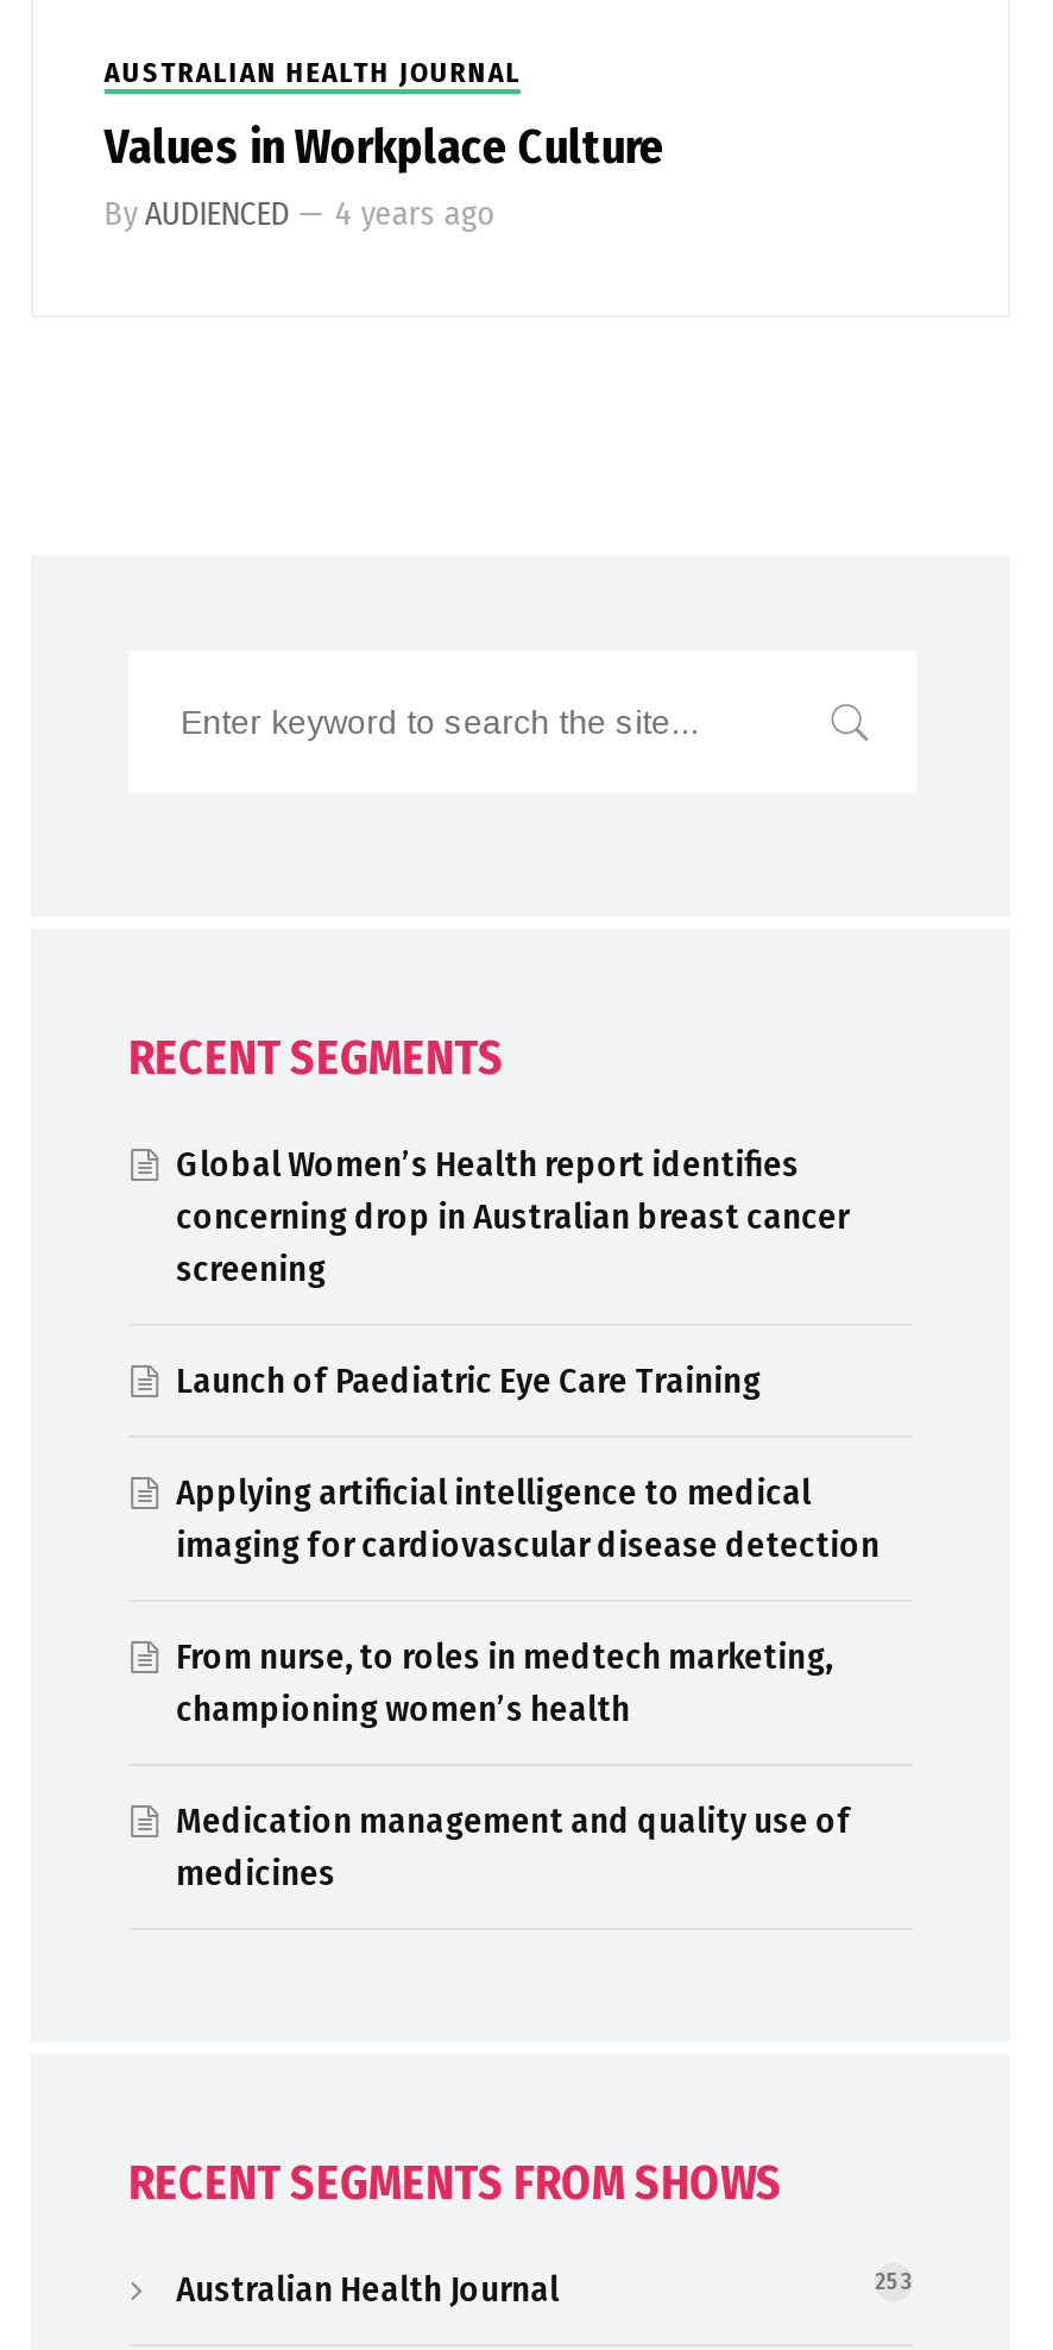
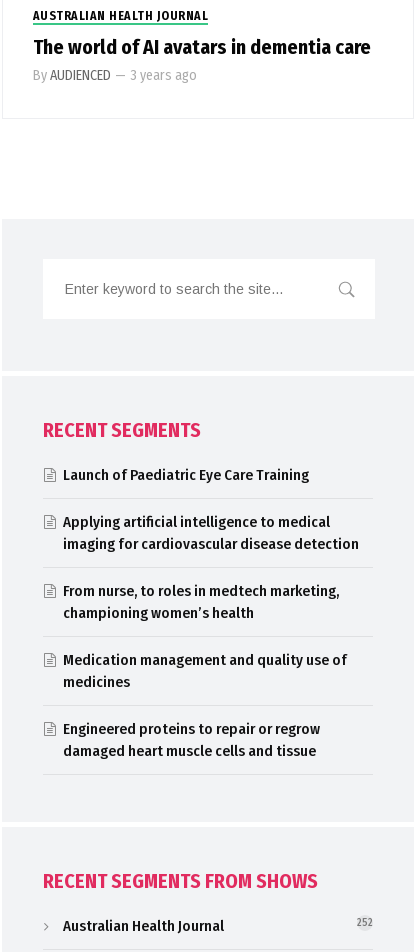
- Values in Workplace Culture
- By AUDIENCED — 4 years ago
+ The world of AI avatars in dementia care
+ By AUDIENCED — 3 years ago

- Global Women’s Health report identifies
- concerning drop in Australian breast cancer
- screening

moved up: Launch of Paediatric Eye Care Training | Applying artificial intelligence to medical | imaging for cardiovascular disease detection | From nurse, to roles in medtech marketing, | championing women’s health | Medication management and quality use of | medicines

+ Engineered proteins to repair or regrow
+ damaged heart muscle cells and tissue

- 253
+ 252
